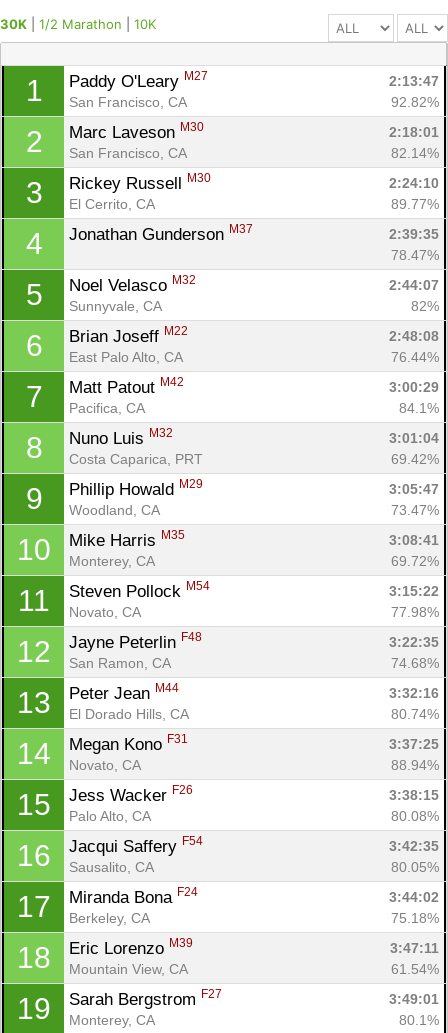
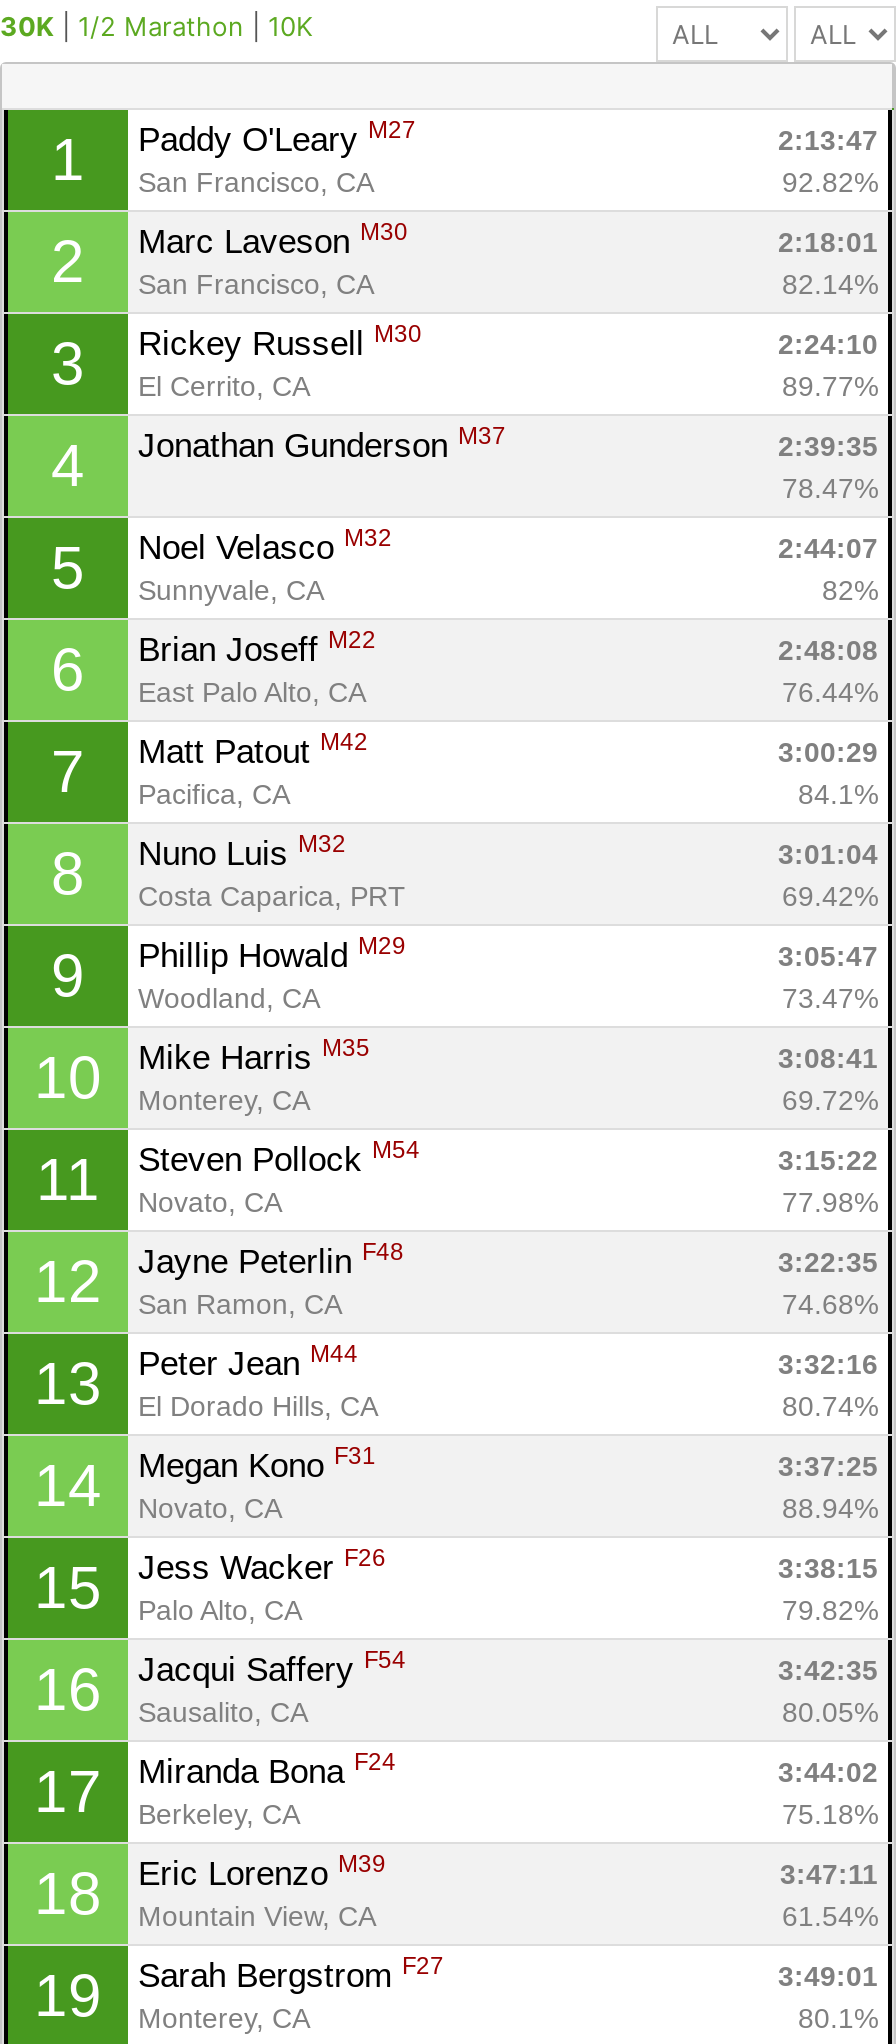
- 80.08%
+ 79.82%
